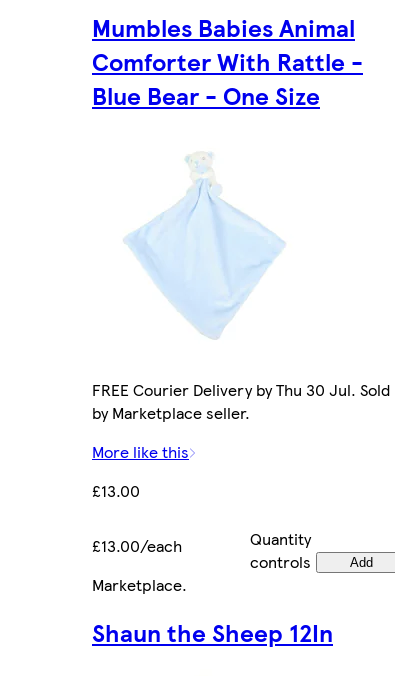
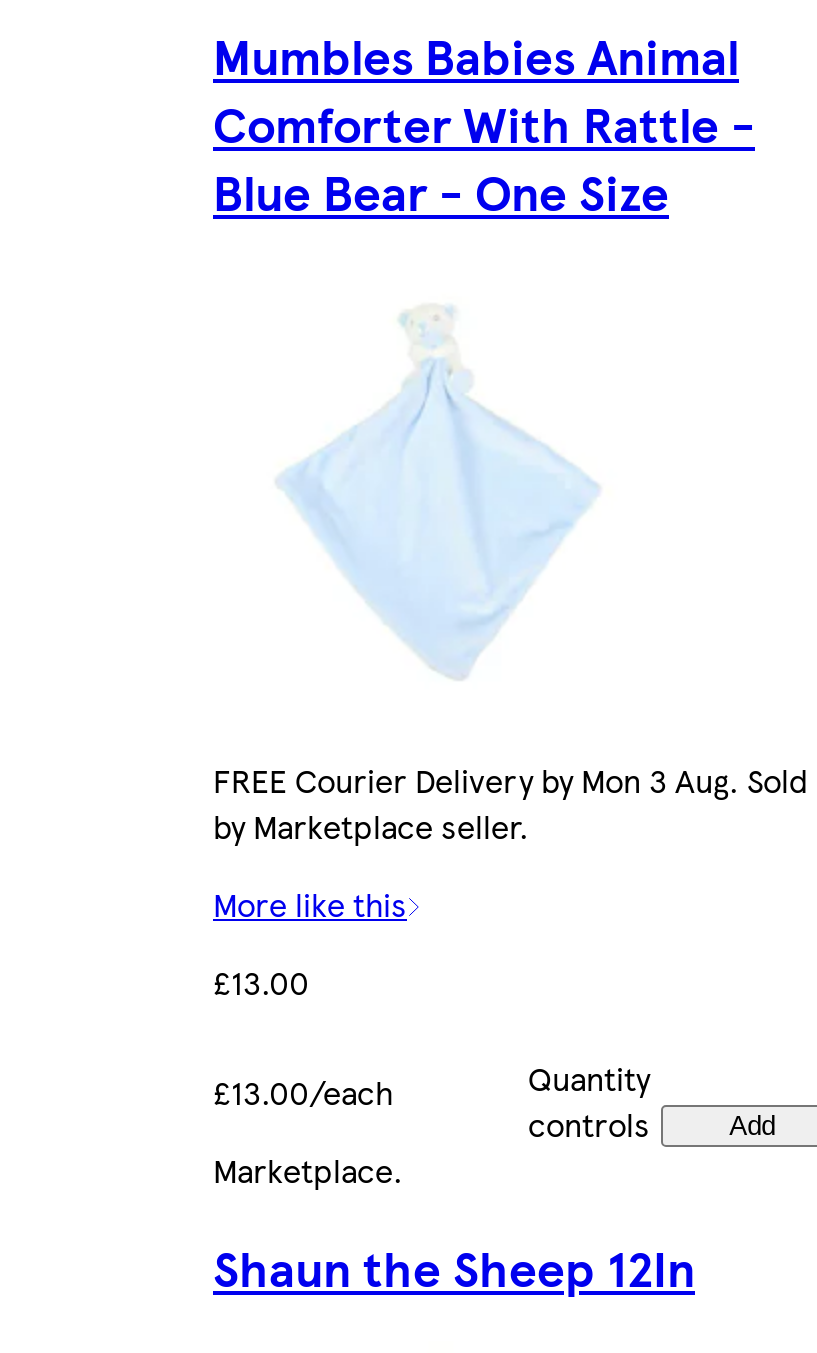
- FREE Courier Delivery by Thu 30 Jul. Sold
+ FREE Courier Delivery by Mon 3 Aug. Sold
